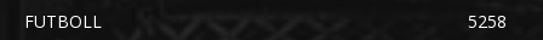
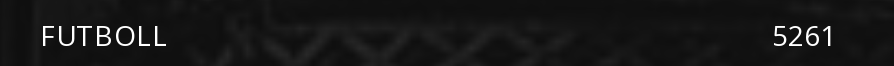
- 5258
+ 5261
